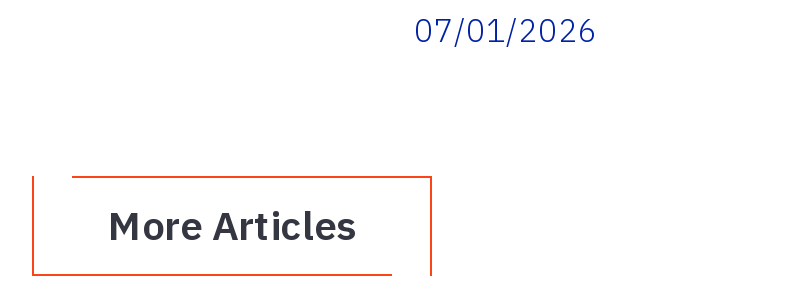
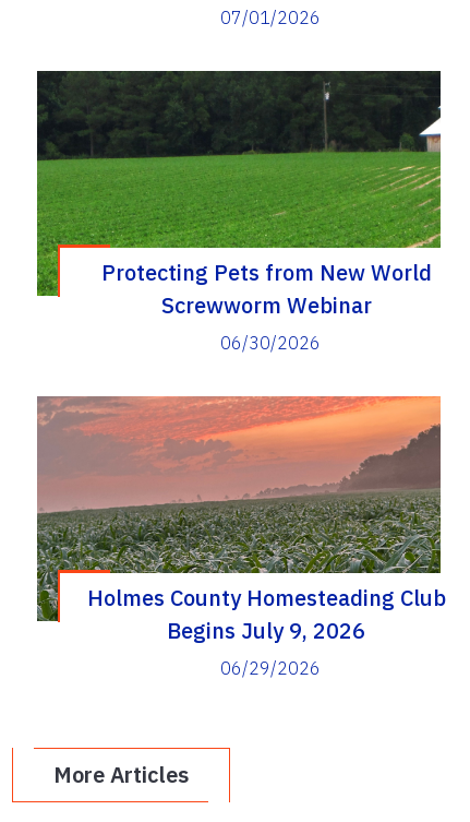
+ [image]
+ Protecting Pets from New World
+ Screwworm Webinar
+ 06/30/2026

+ [image]
+ Holmes County Homesteading Club
+ Begins July 9, 2026
+ 06/29/2026
